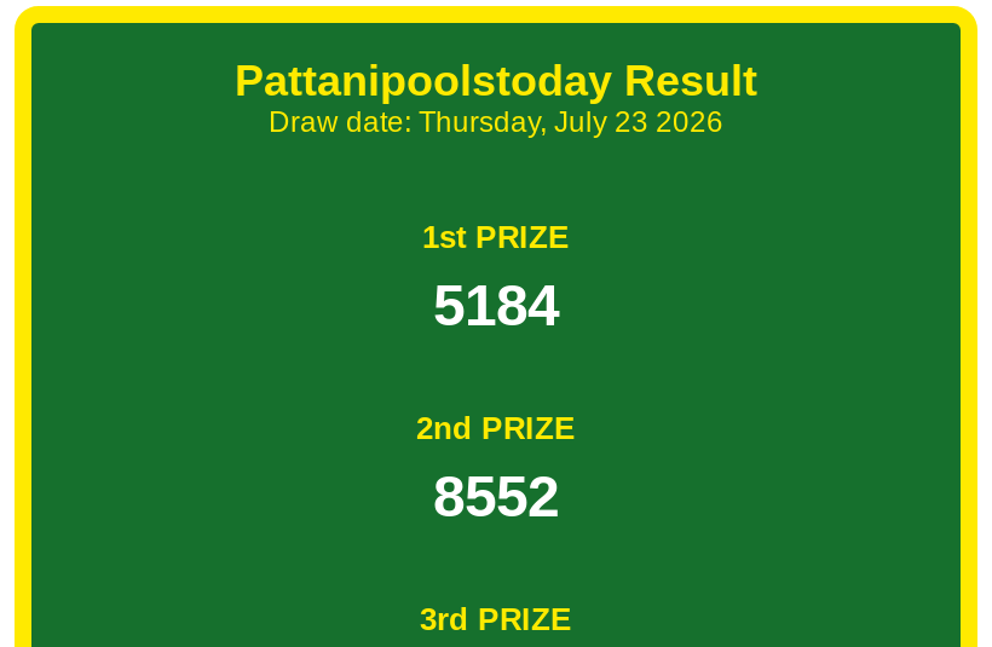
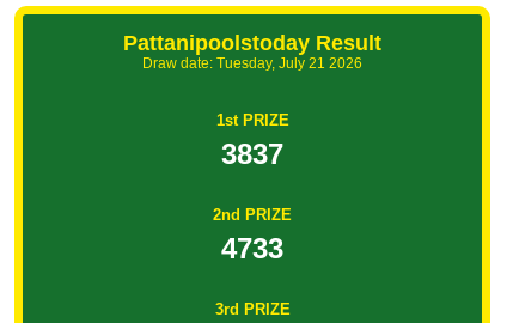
- Draw date: Thursday, July 23 2026
+ Draw date: Tuesday, July 21 2026

- 5184
+ 3837

- 8552
+ 4733
